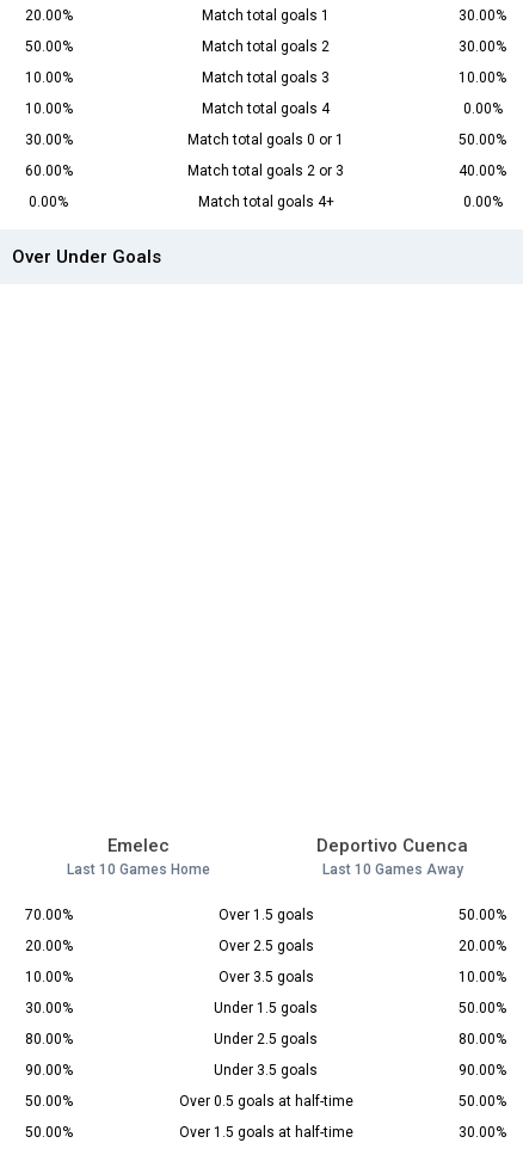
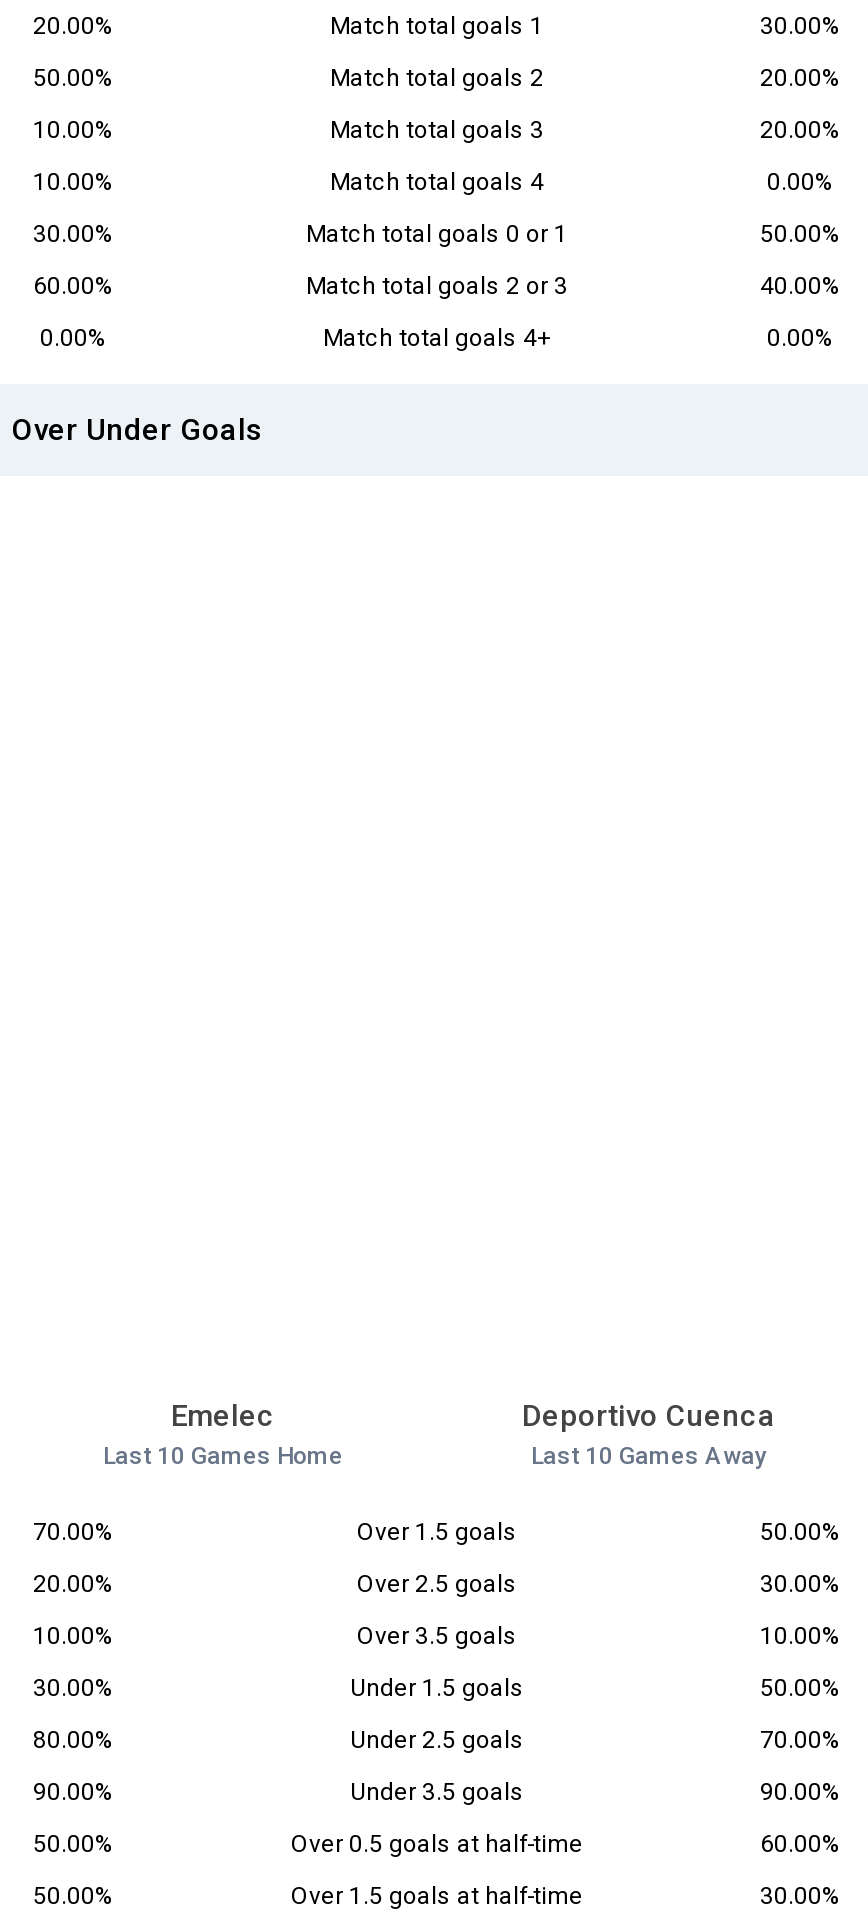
- 30.00%
+ 20.00%

- 10.00%
+ 20.00%

- 20.00%
+ 30.00%

- 80.00%
+ 70.00%

- 50.00%
+ 60.00%
